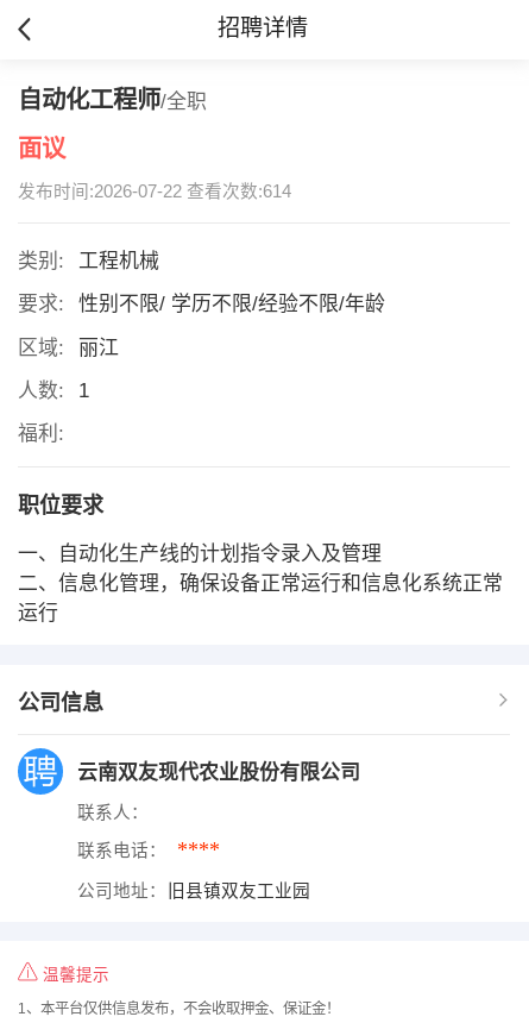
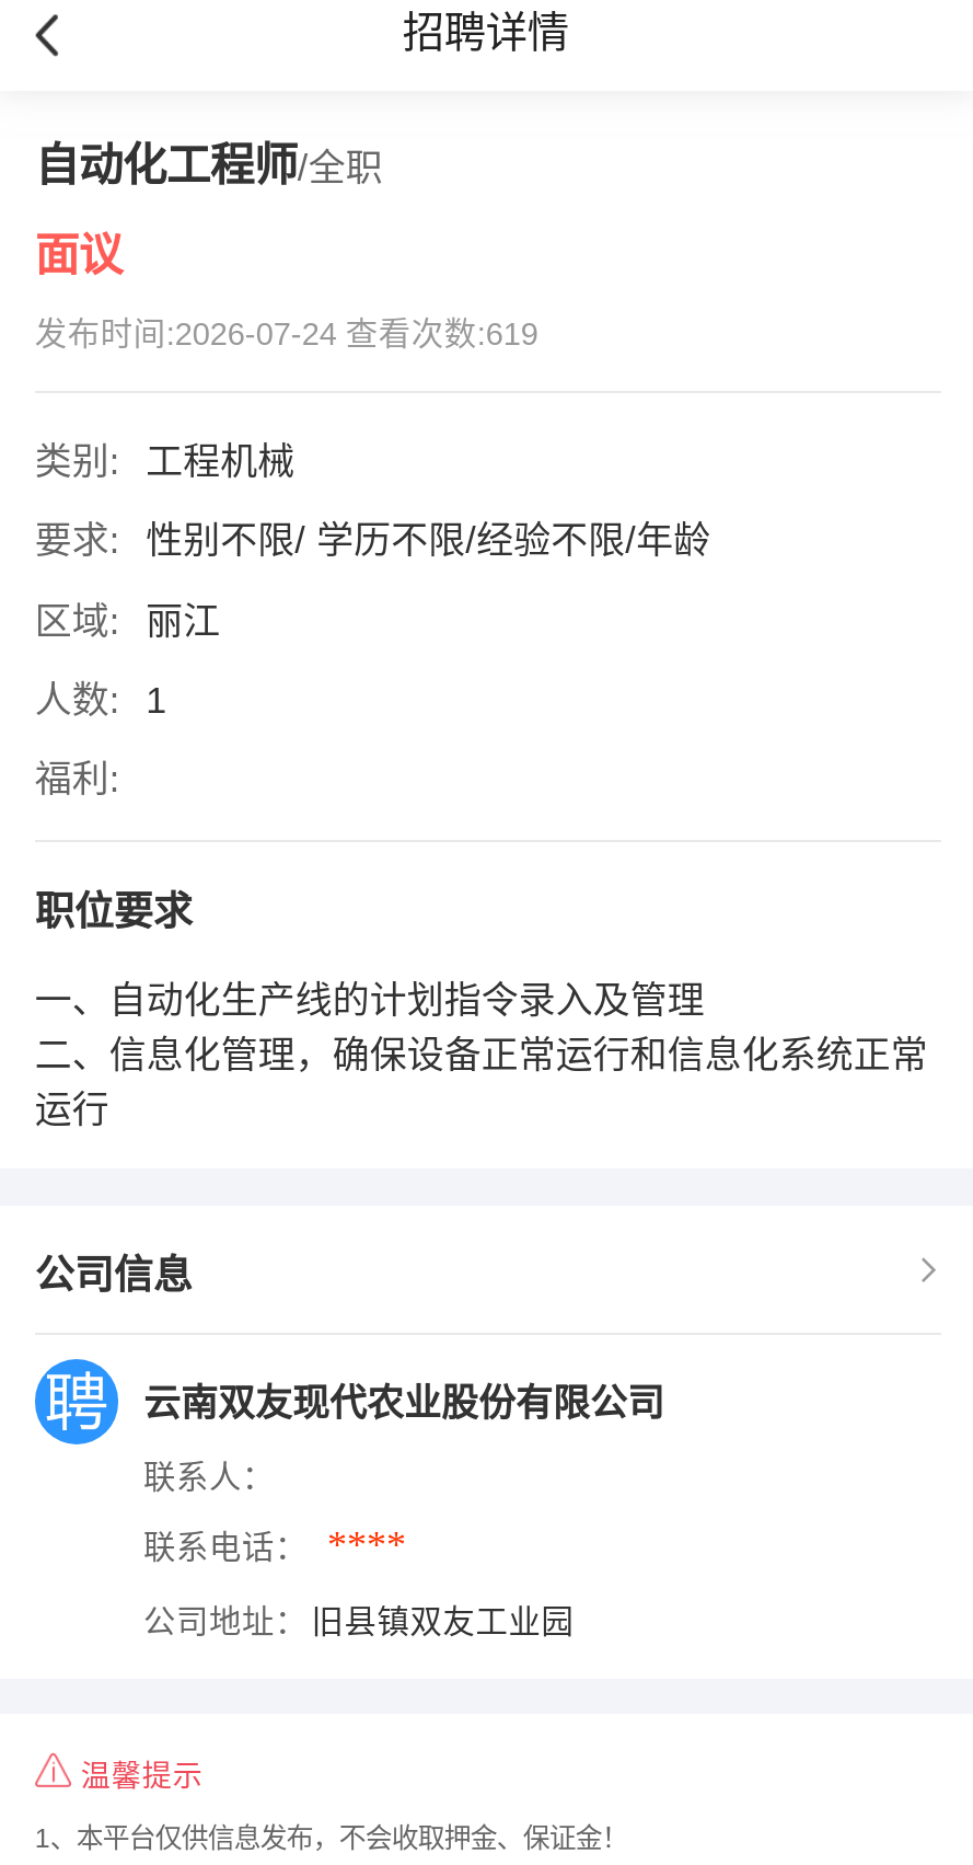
- 发布时间:2026-07-22 查看次数:614
+ 发布时间:2026-07-24 查看次数:619
